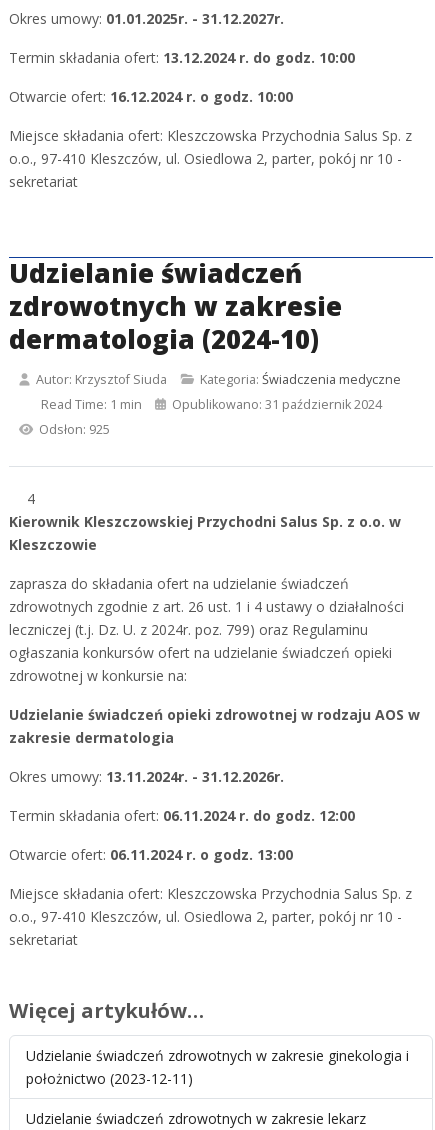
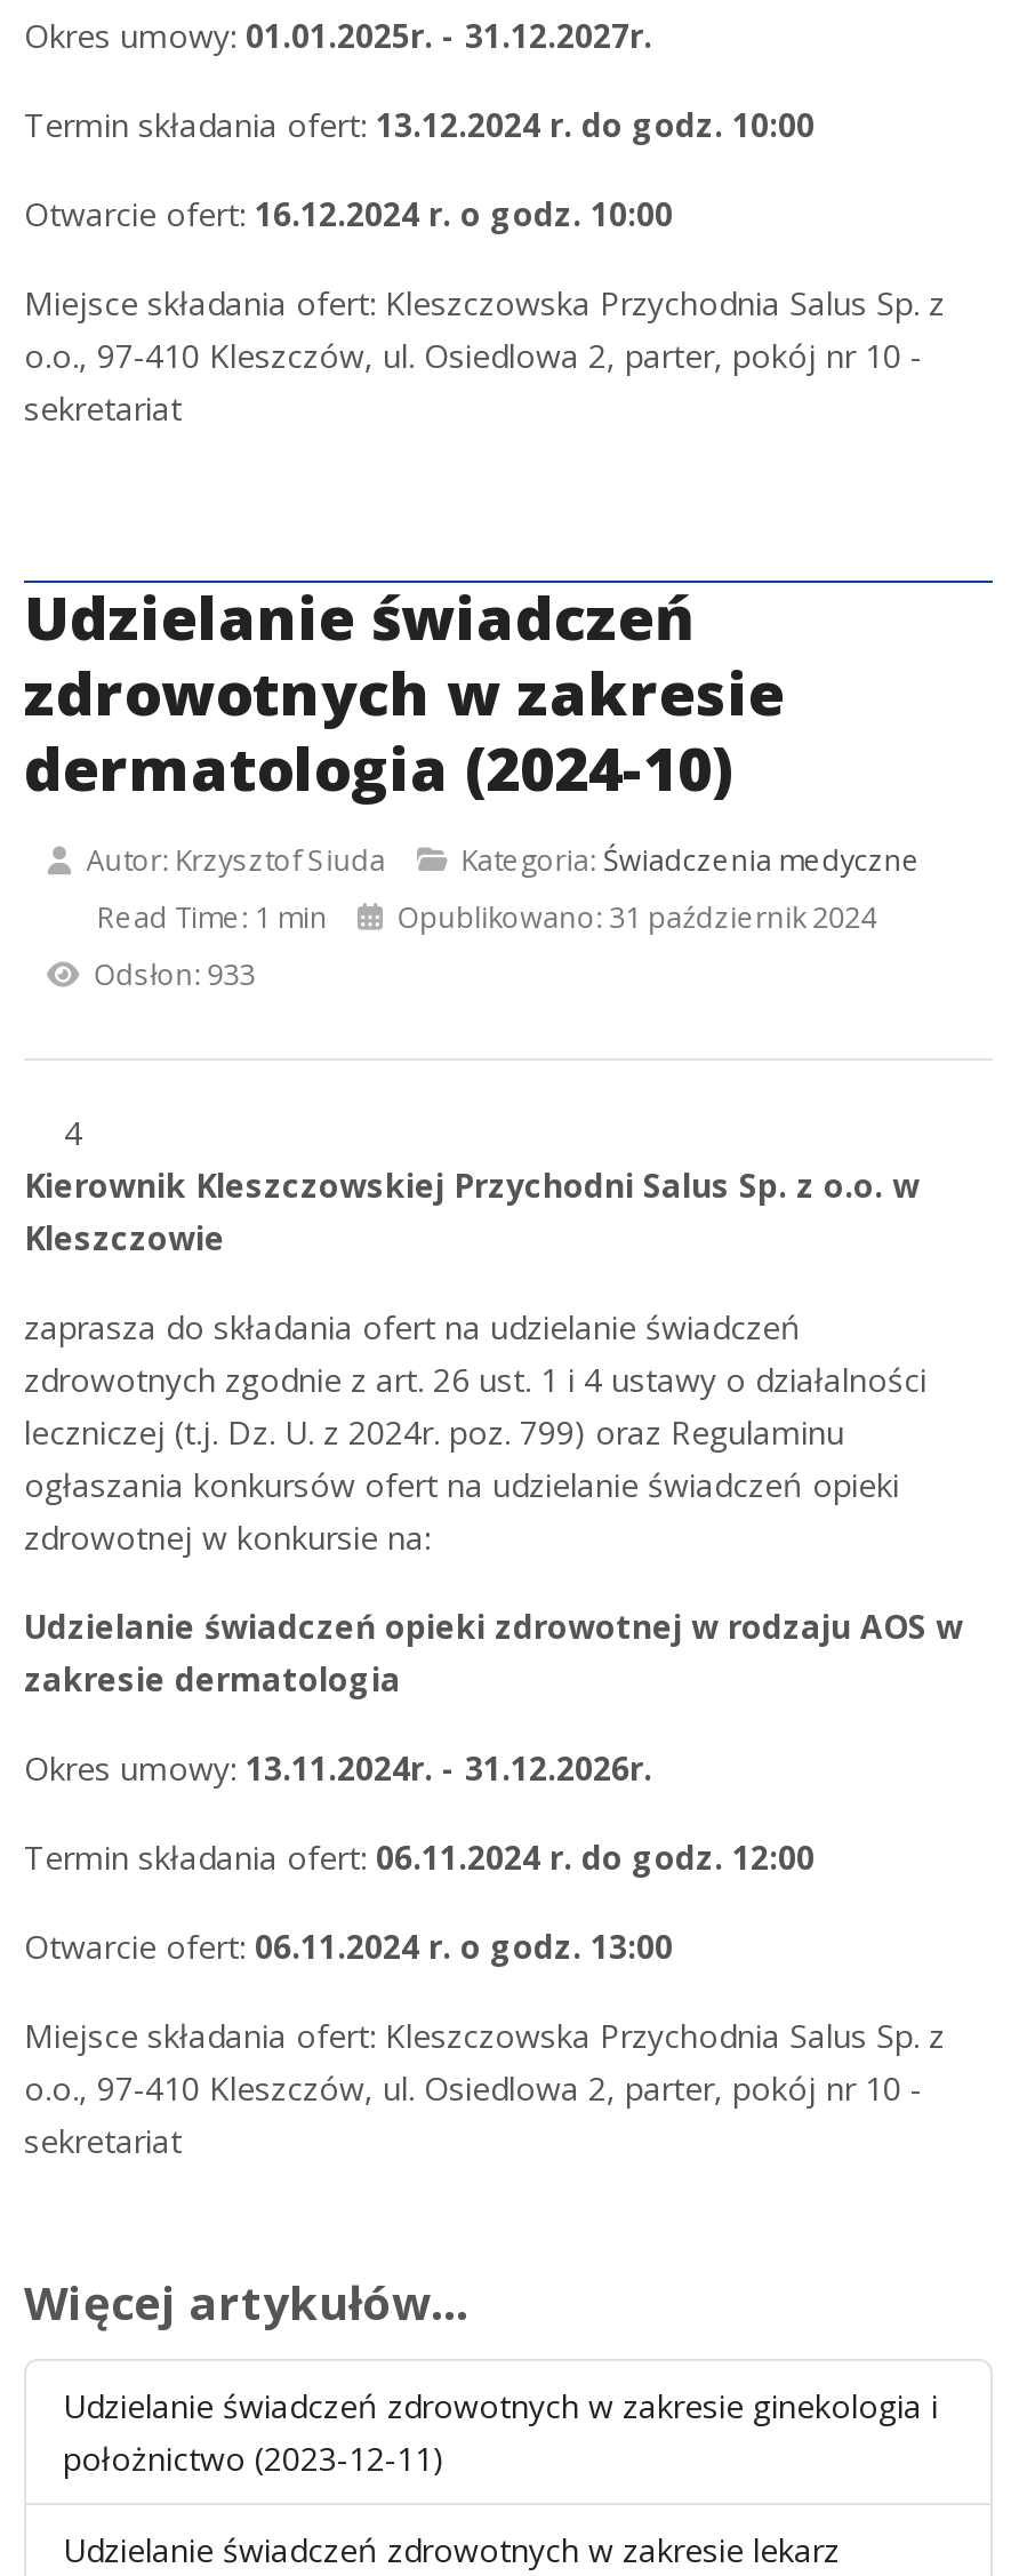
- Odsłon: 925
+ Odsłon: 933
